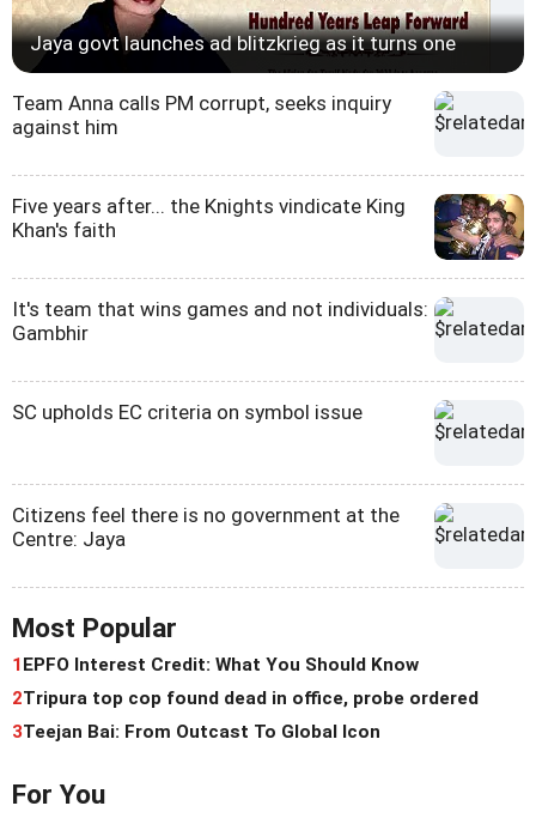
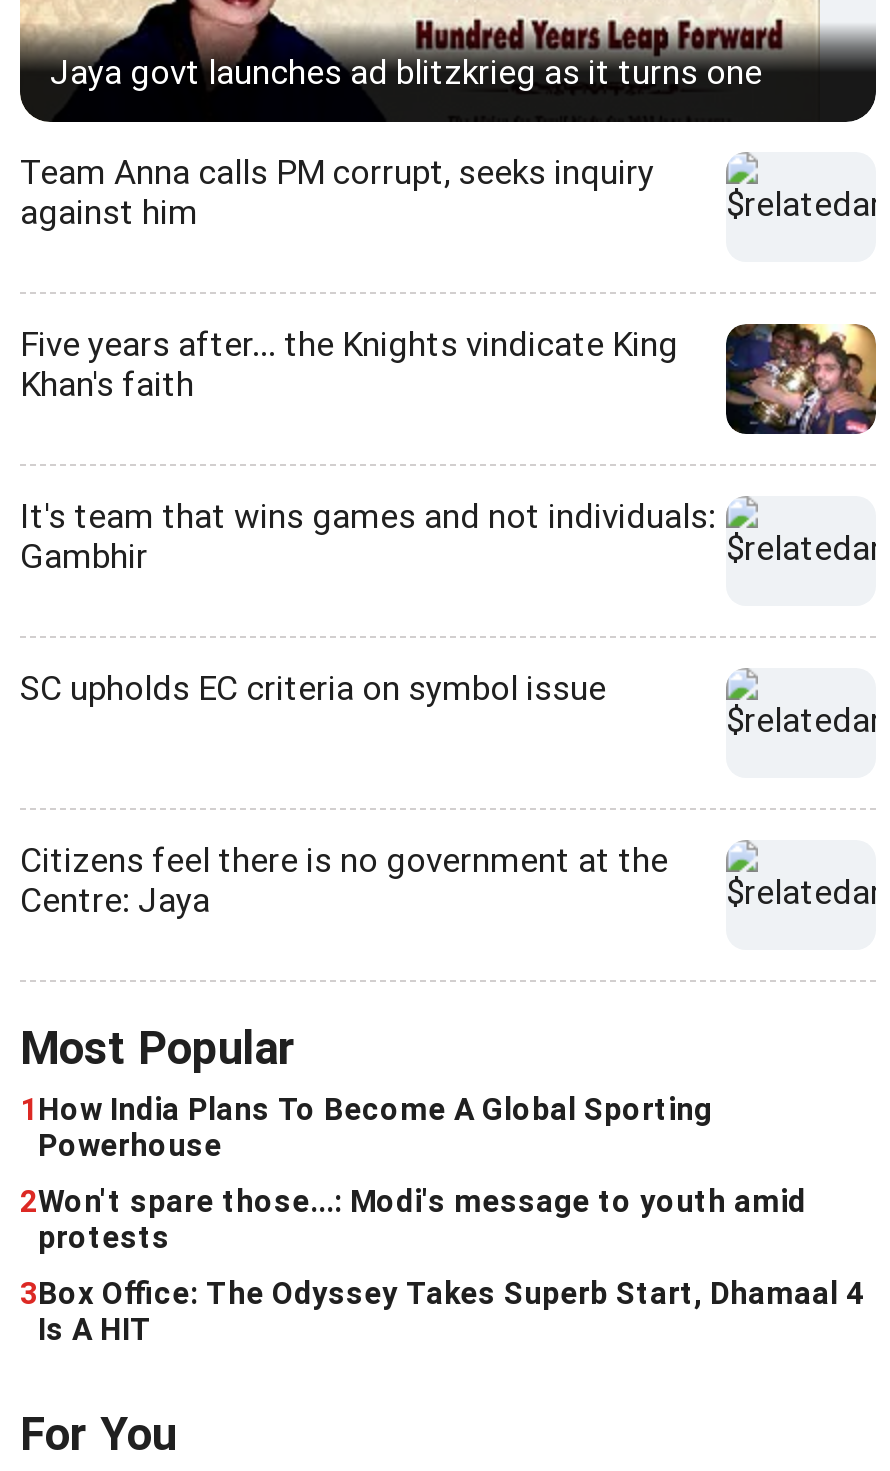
- 1 EPFO Interest Credit: What You Should Know
+ 1 How India Plans To Become A Global Sporting
+ Powerhouse

- 2Tripura top cop found dead in office, probe ordered
+ 2Won't spare those...: Modi's message to youth amid
+ protests

- 3Teejan Bai: From Outcast To Global Icon
+ 3Box Office: The Odyssey Takes Superb Start, Dhamaal 4
+ Is A HIT
